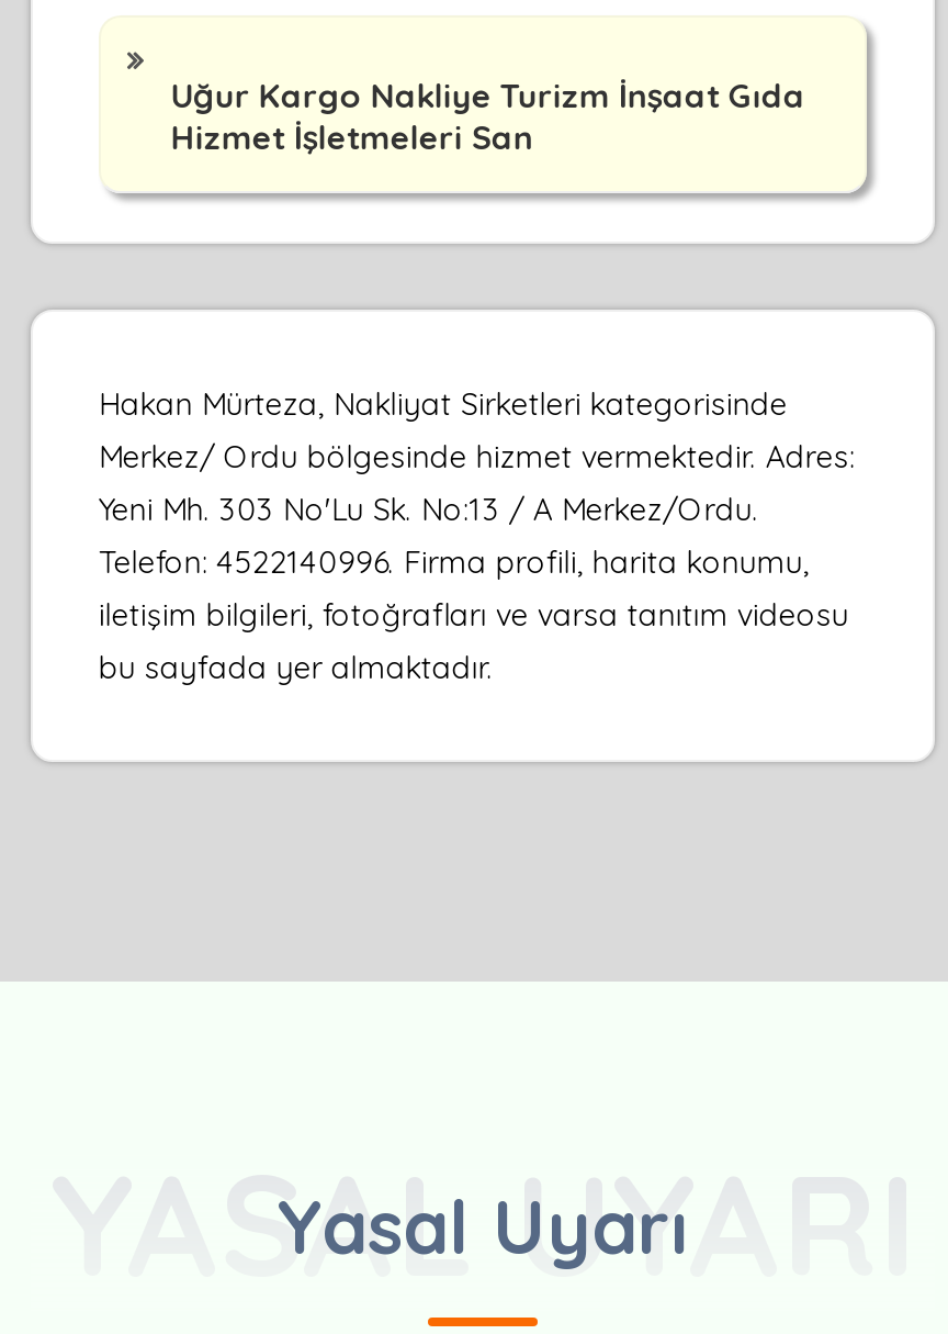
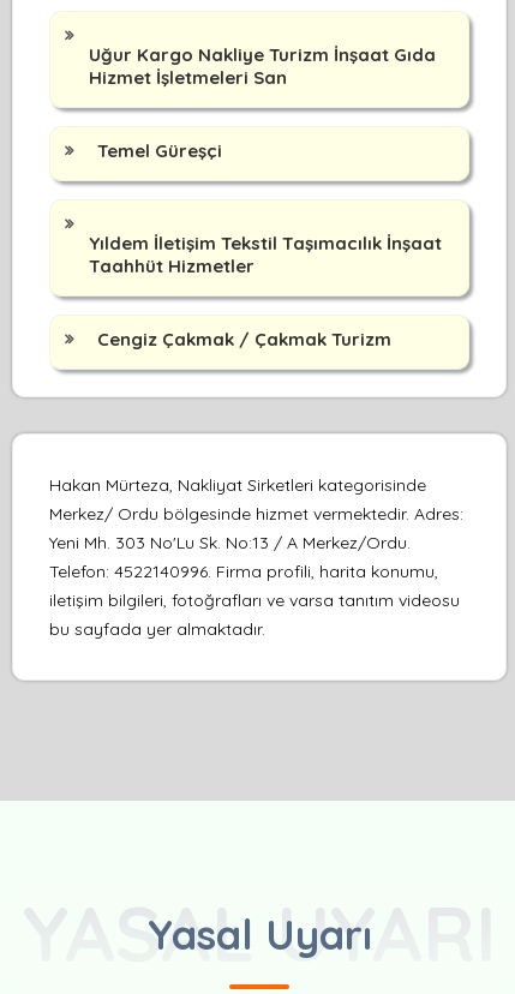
+ [image]
+ Yıldem İletişim Tekstil Taşımacılık İnşaat
+ Taahhüt Hizmetler
+ Cengiz Çakmak / Çakmak Turizm

+ Temel Güreşçi
